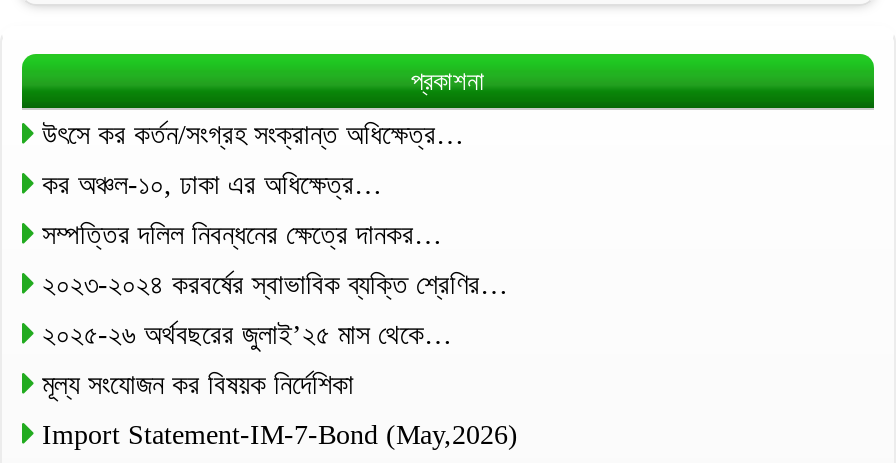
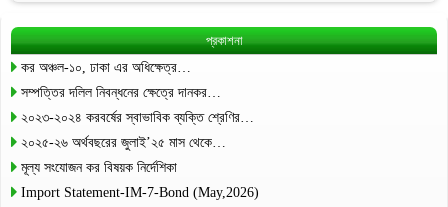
- উৎসে কর কর্তন/সংগ্রহ সংক্রান্ত অধিক্ষেত্র…
